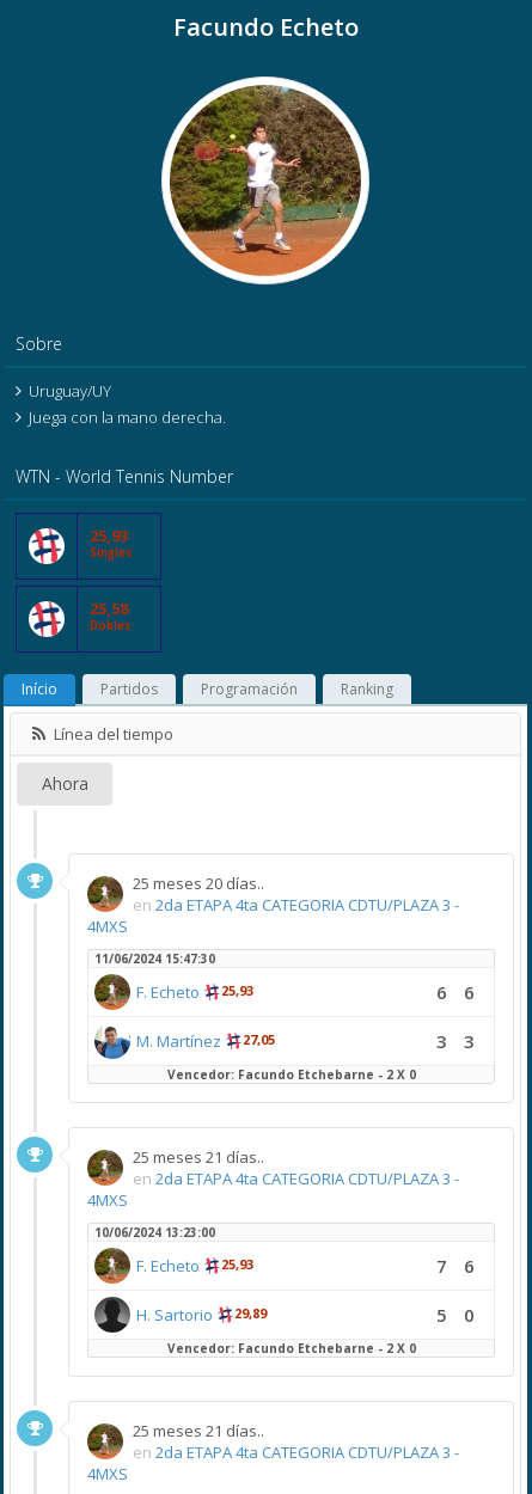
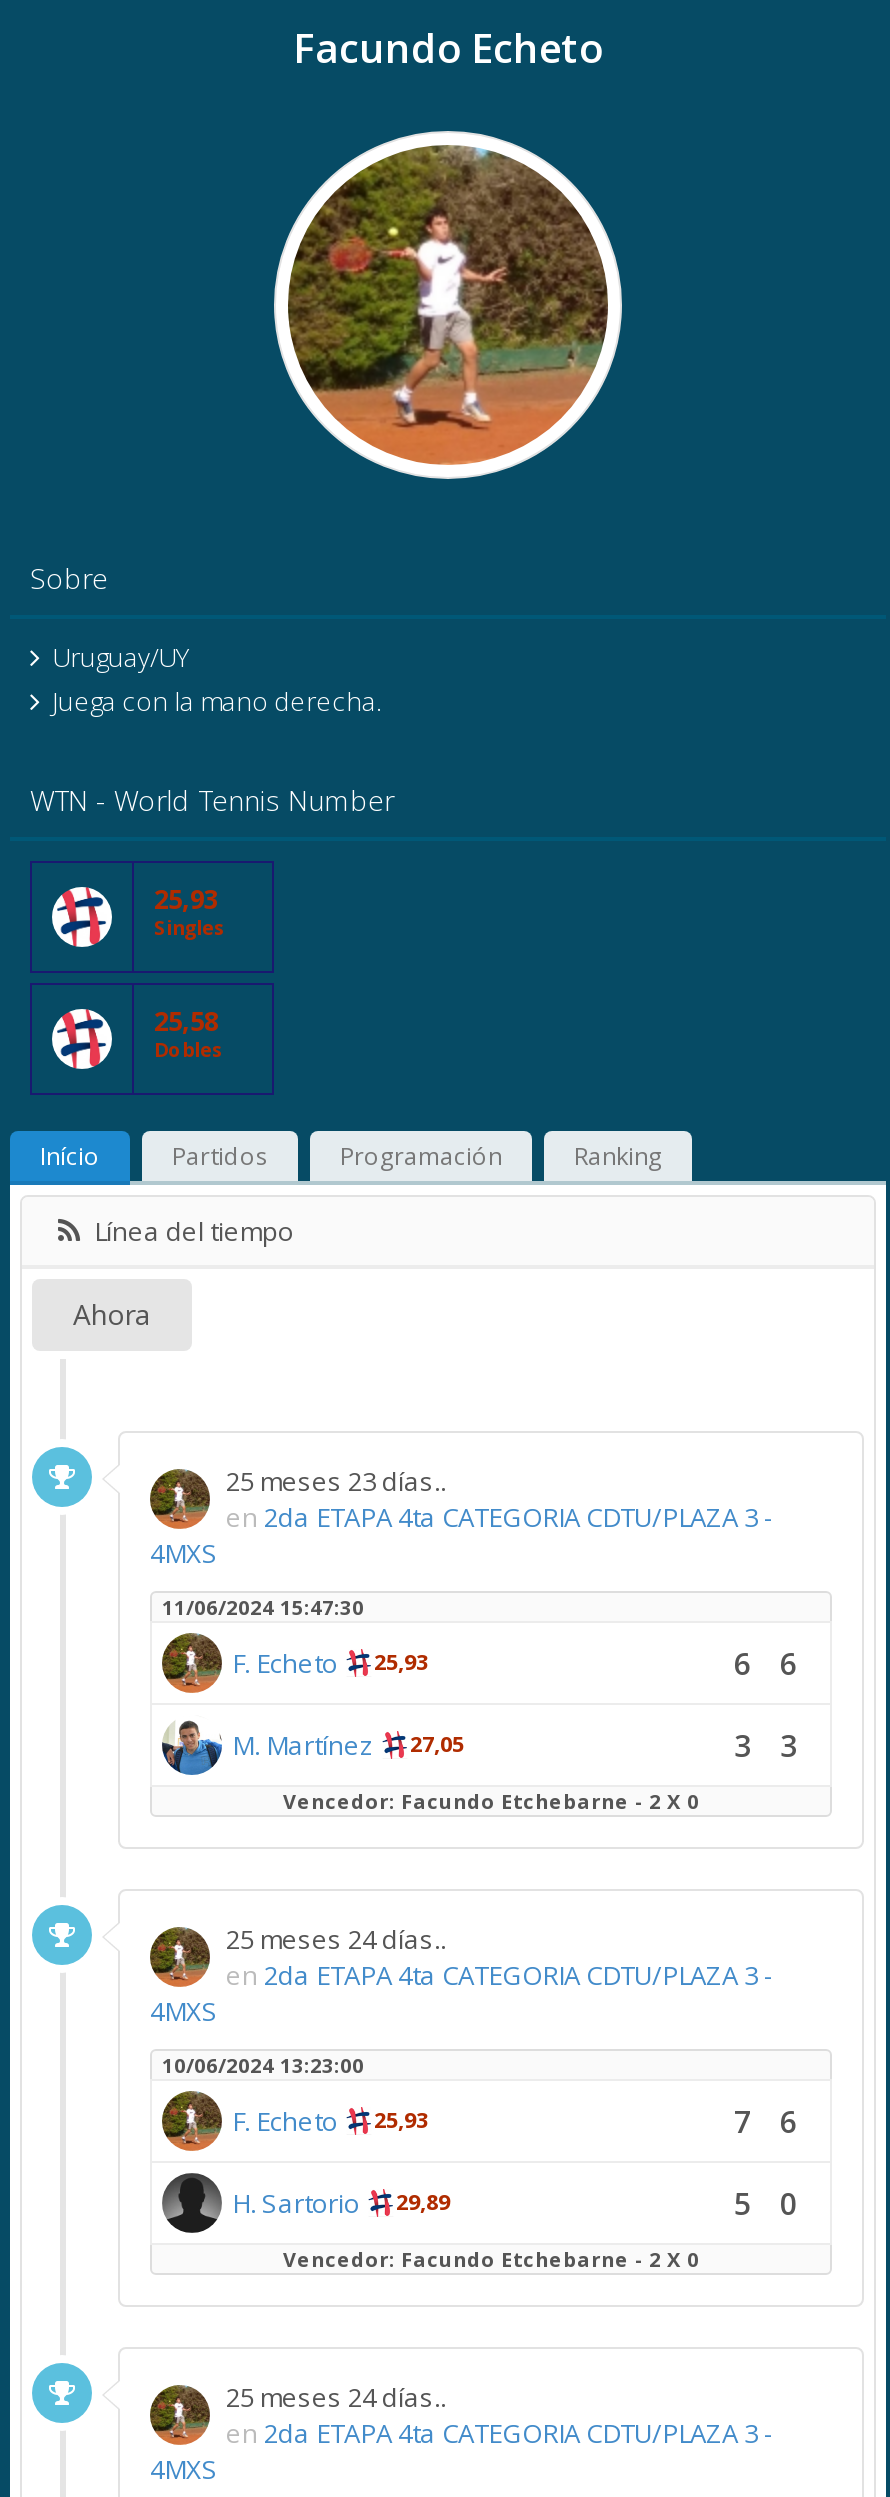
- 25 meses 20 días..
+ 25 meses 23 días..

- 25 meses 21 días..
+ 25 meses 24 días..

- 25 meses 21 días..
+ 25 meses 24 días..
